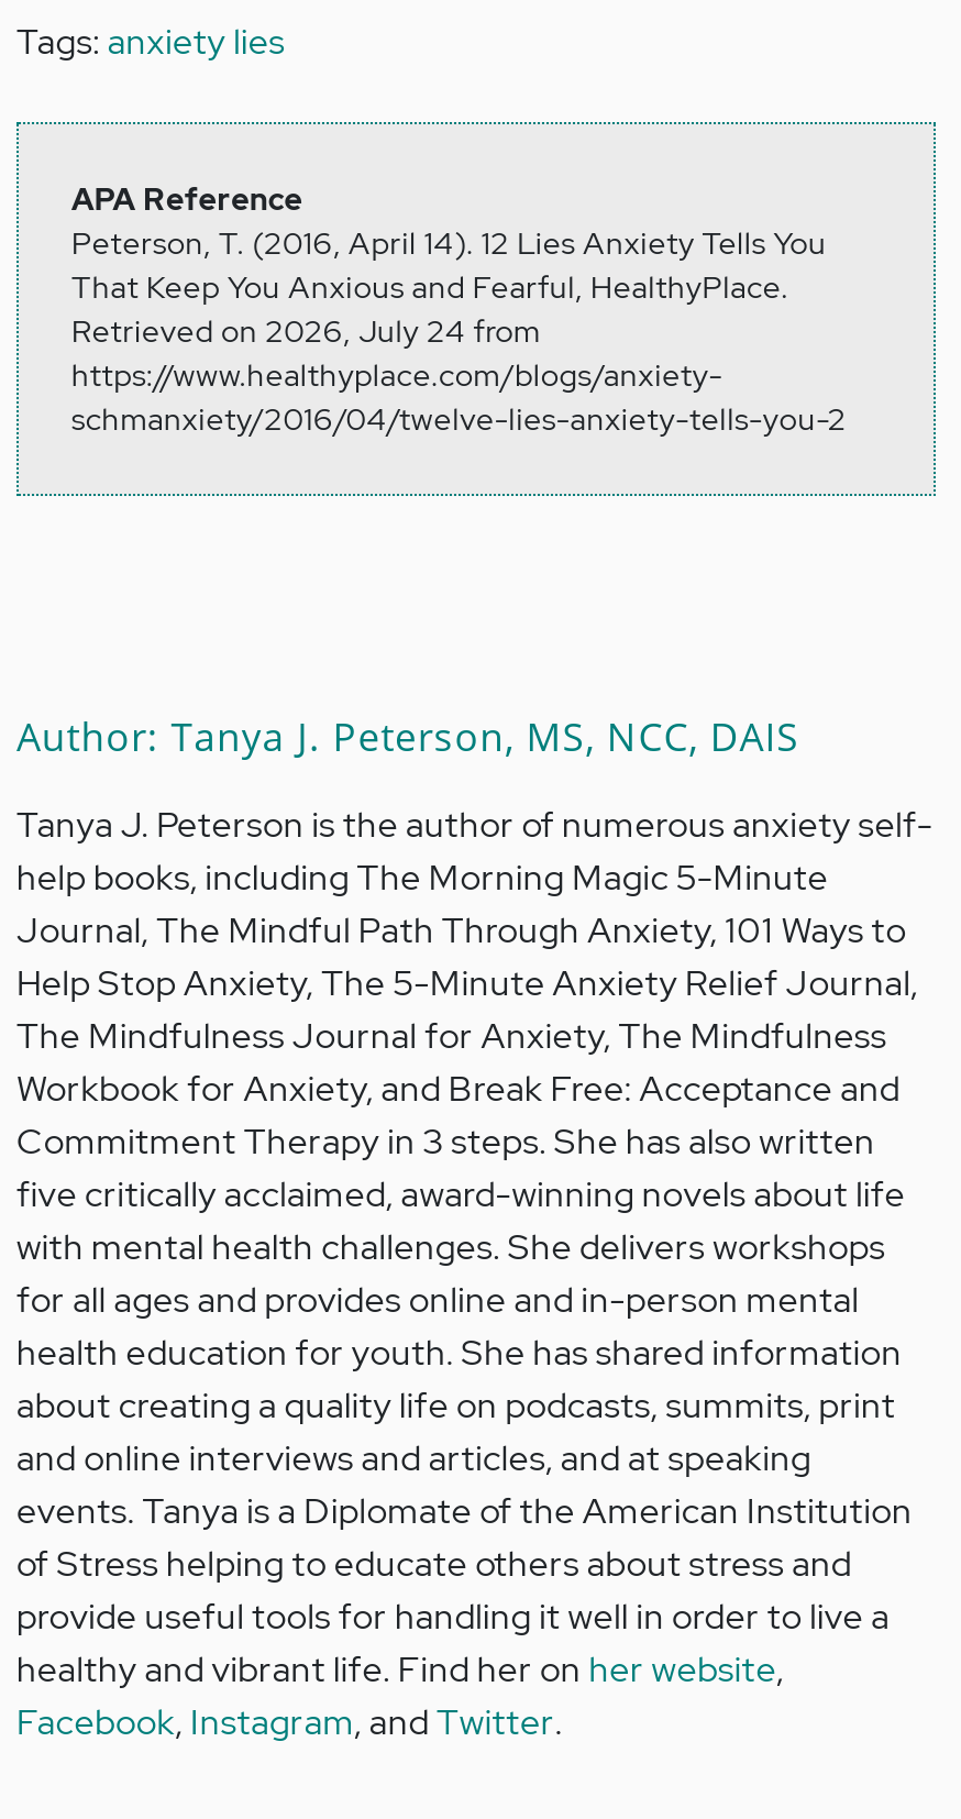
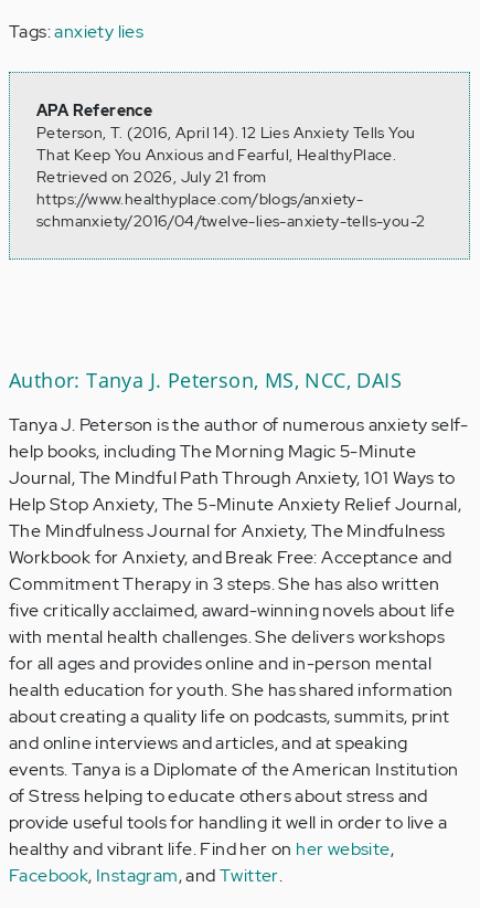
- Retrieved on 2026, July 24 from
+ Retrieved on 2026, July 21 from
